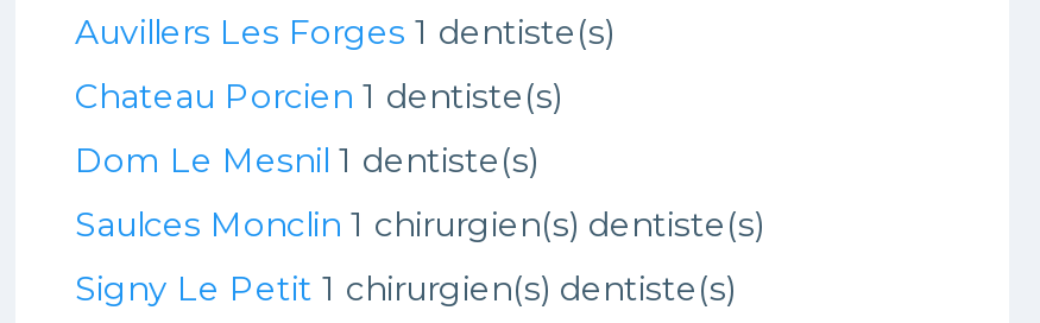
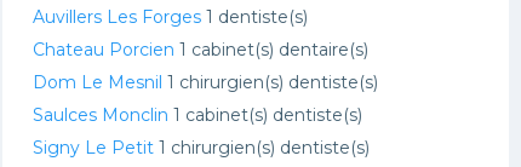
- Chateau Porcien 1 dentiste(s)
+ Chateau Porcien 1 cabinet(s) dentaire(s)

- Dom Le Mesnil 1 dentiste(s)
+ Dom Le Mesnil 1 chirurgien(s) dentiste(s)

- Saulces Monclin 1 chirurgien(s) dentiste(s)
+ Saulces Monclin 1 cabinet(s) dentiste(s)
